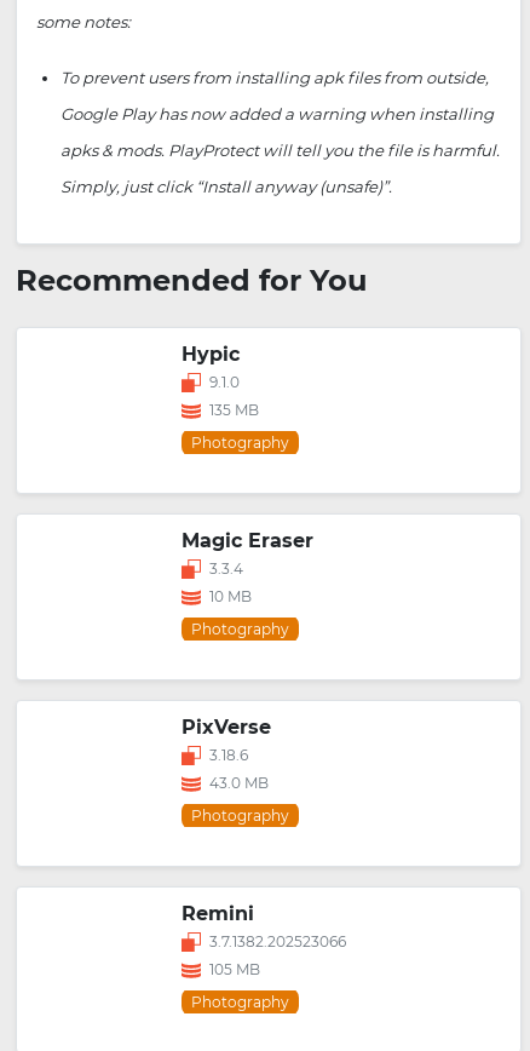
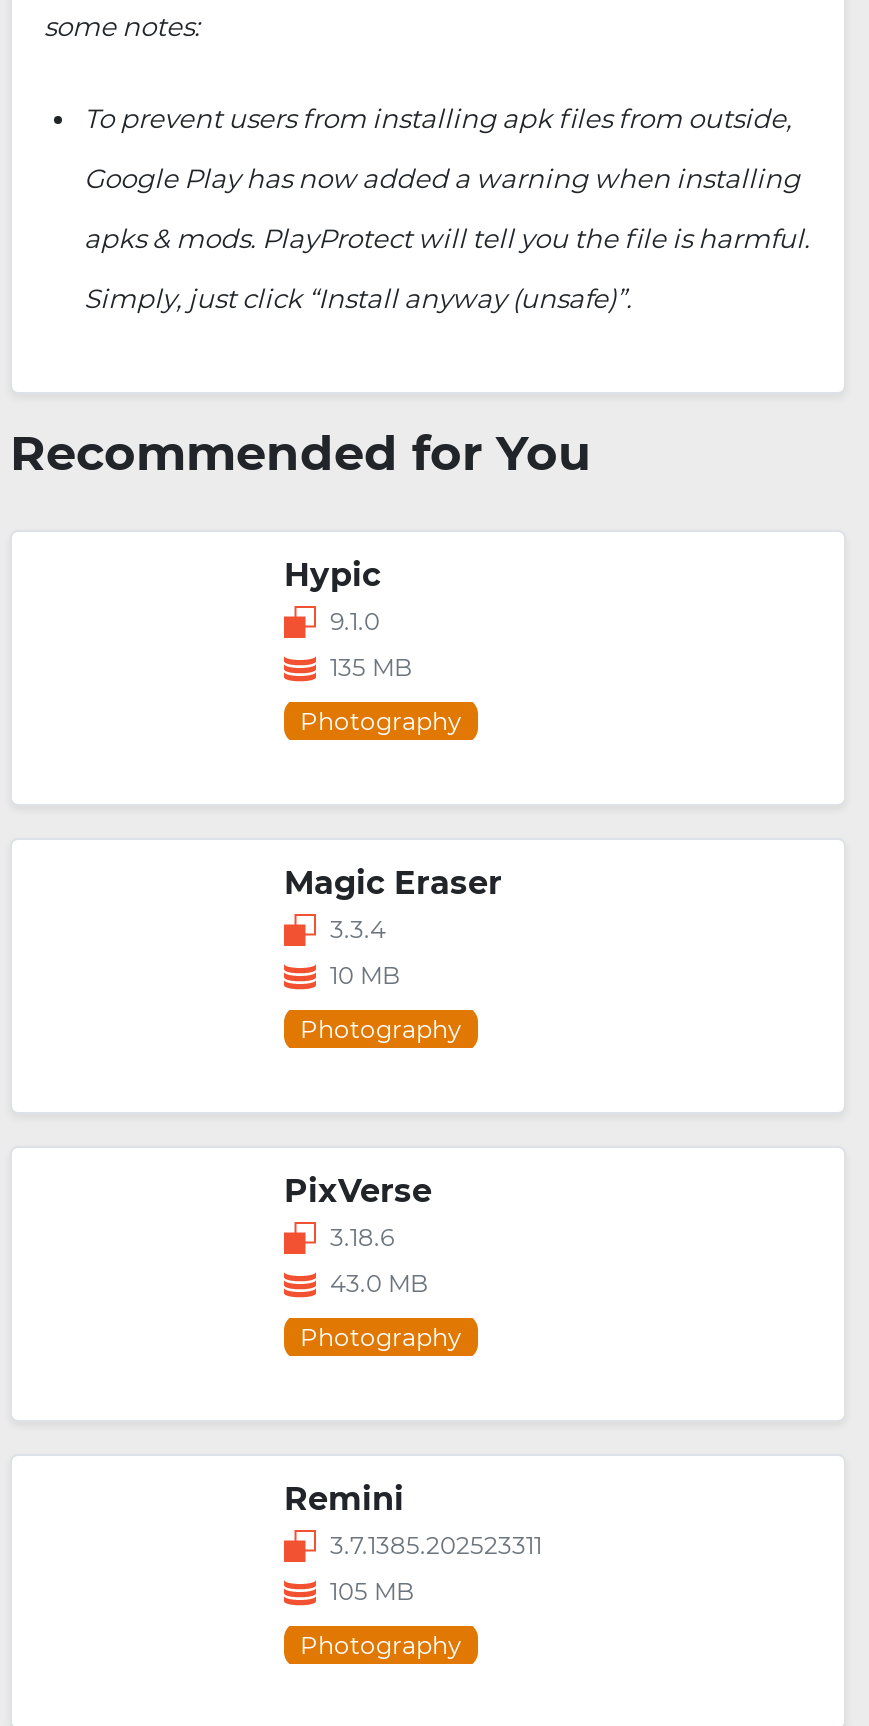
- 3.7.1382.202523066
+ 3.7.1385.202523311
